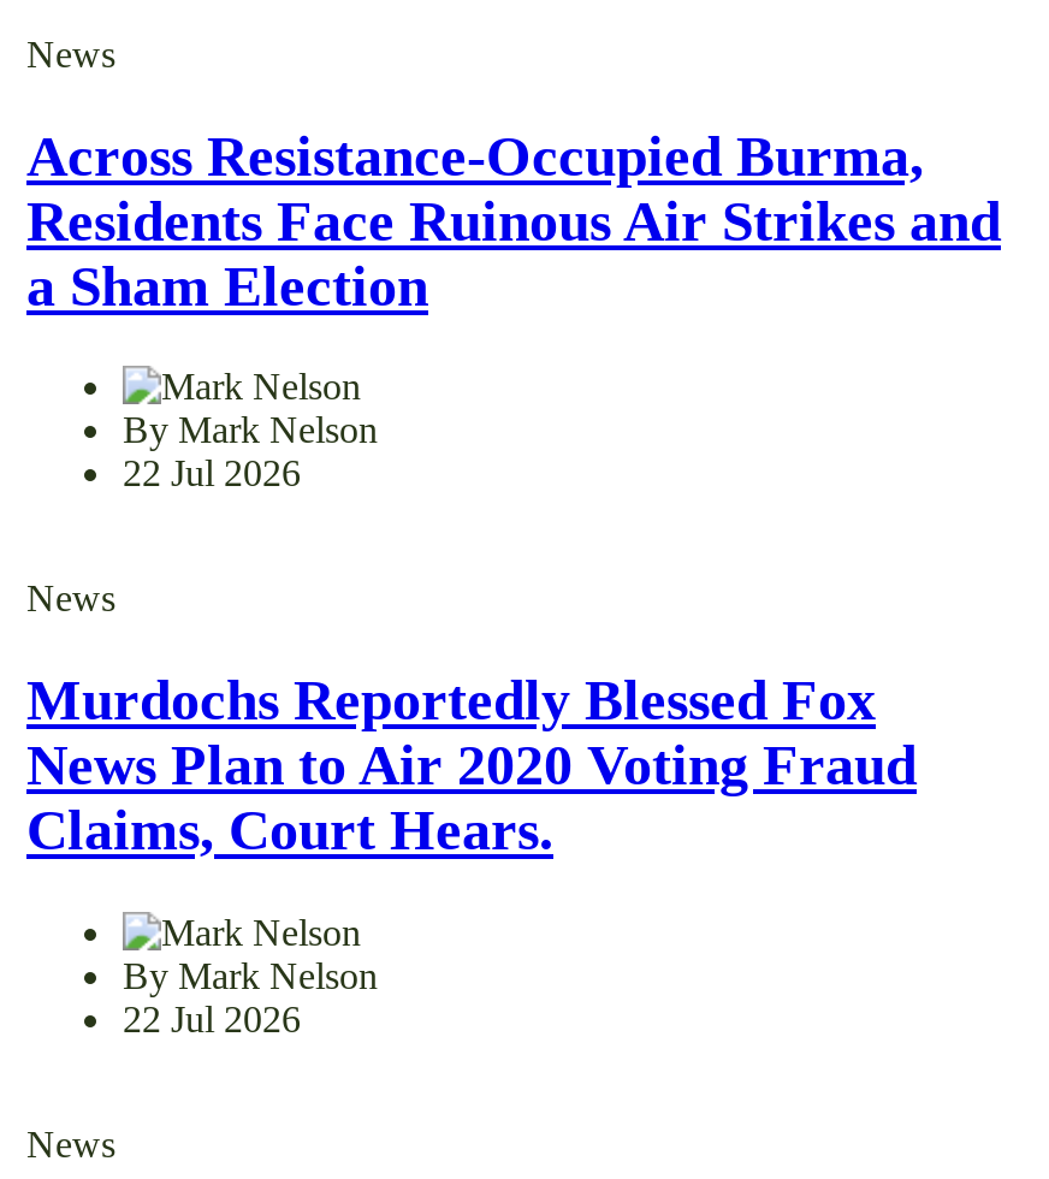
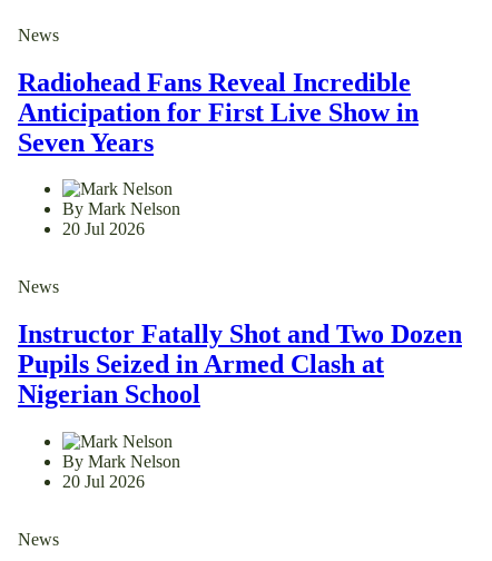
- Across Resistance-Occupied Burma,
- Residents Face Ruinous Air Strikes and
- a Sham Election
+ Radiohead Fans Reveal Incredible
+ Anticipation for First Live Show in
+ Seven Years

- 22 Jul 2026
+ 20 Jul 2026

- Murdochs Reportedly Blessed Fox
- News Plan to Air 2020 Voting Fraud
- Claims, Court Hears.
+ Instructor Fatally Shot and Two Dozen
+ Pupils Seized in Armed Clash at
+ Nigerian School

- 22 Jul 2026
+ 20 Jul 2026
